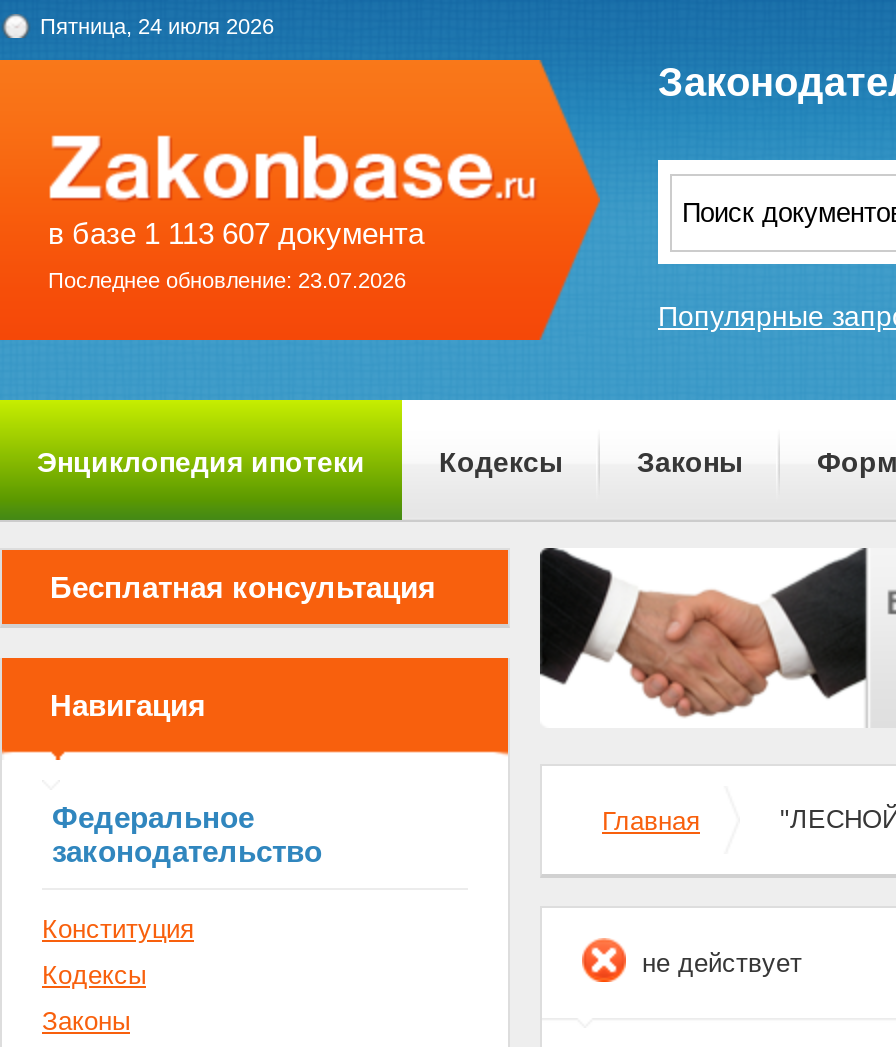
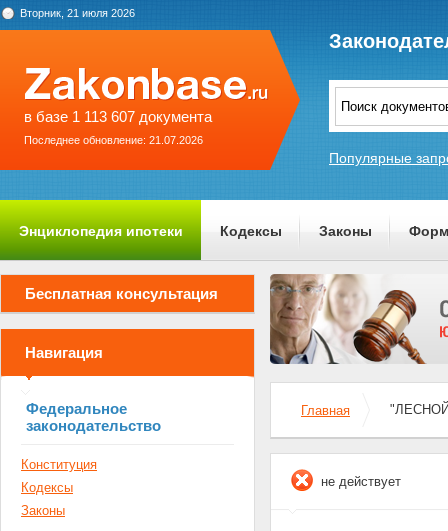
- Пятница, 24 июля 2026
+ Вторник, 21 июля 2026

- Последнее обновление: 23.07.2026
+ Последнее обновление: 21.07.2026

- [image]
+ [image]
